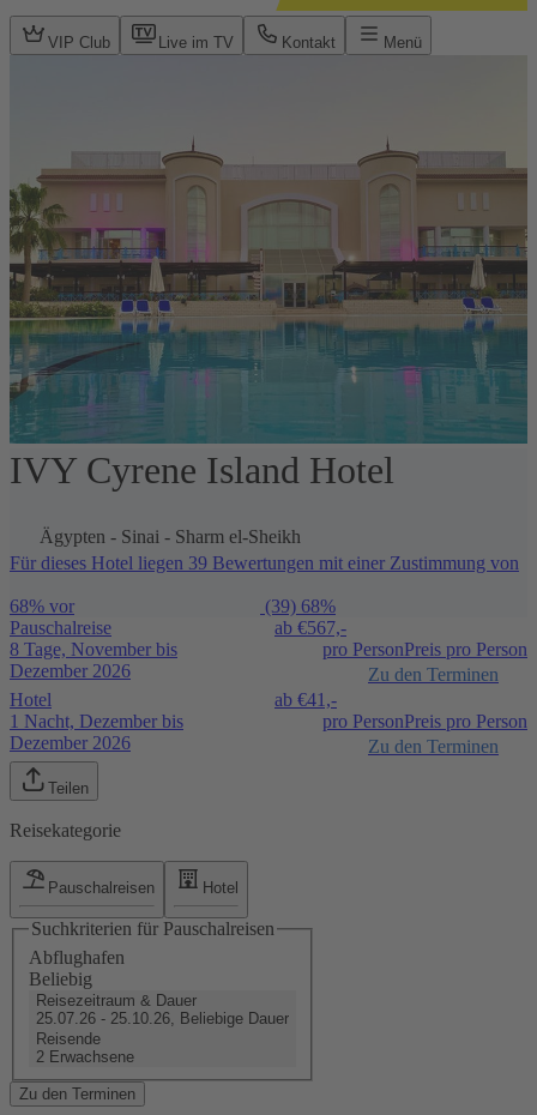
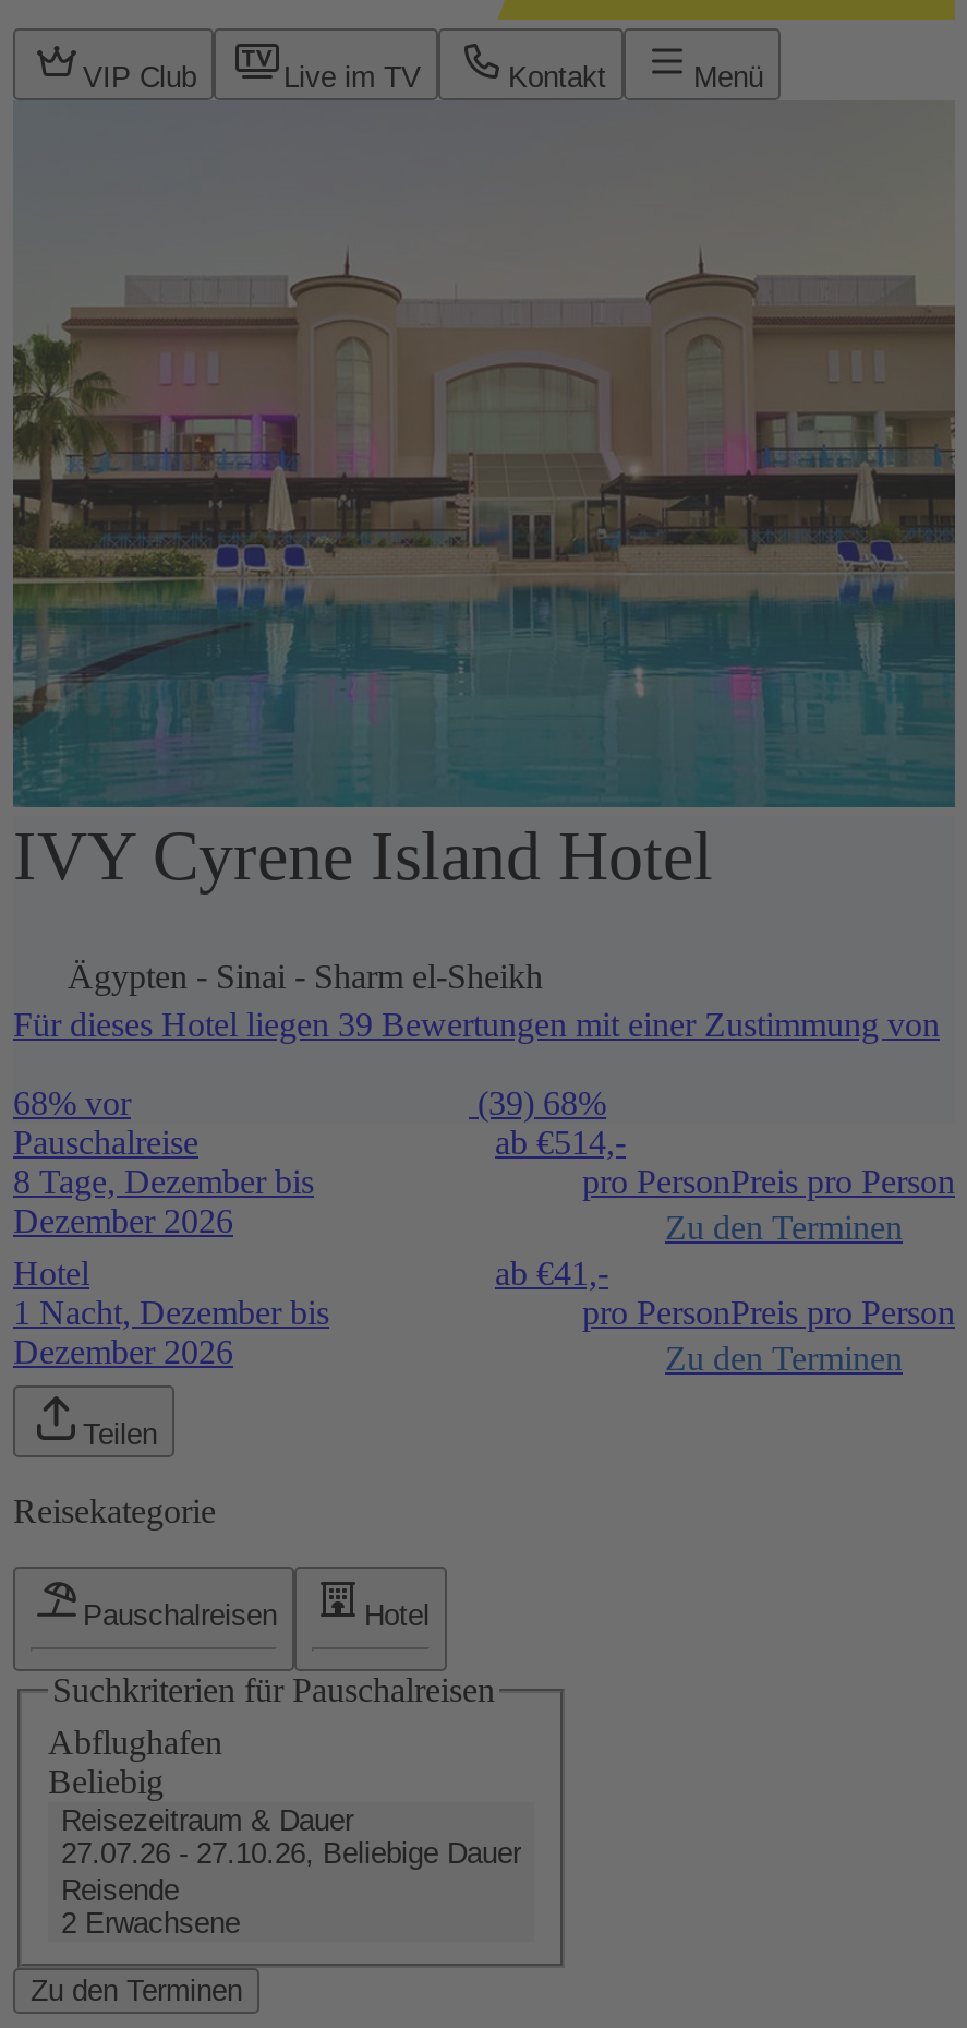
- ab €567,-
+ ab €514,-

- 8 Tage, November bis
+ 8 Tage, Dezember bis

- 25.07.26 - 25.10.26, Beliebige Dauer
+ 27.07.26 - 27.10.26, Beliebige Dauer
